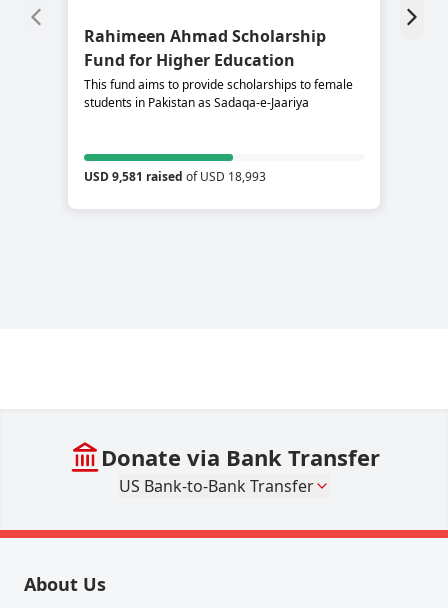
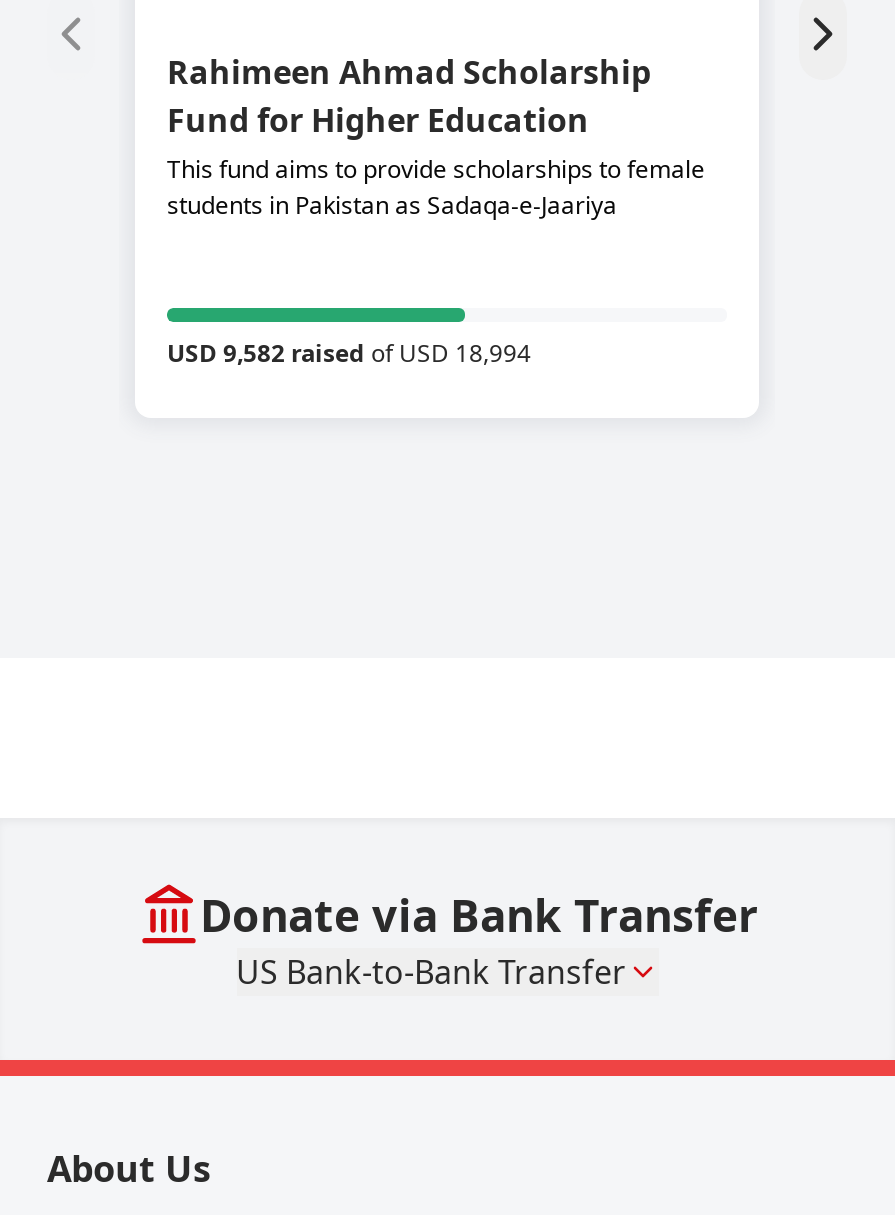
- USD 9,581 raised of USD 18,993
+ USD 9,582 raised of USD 18,994
